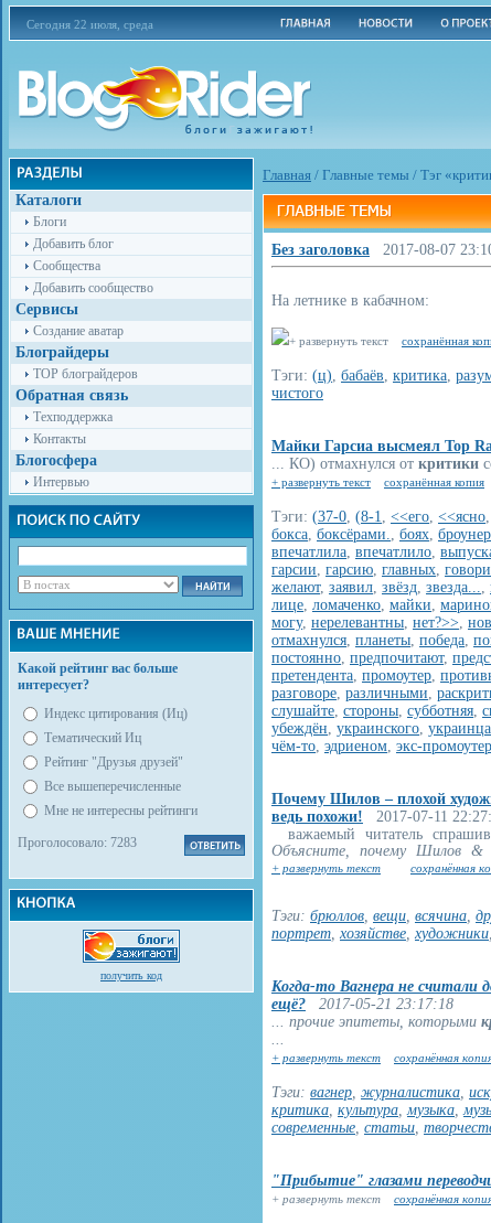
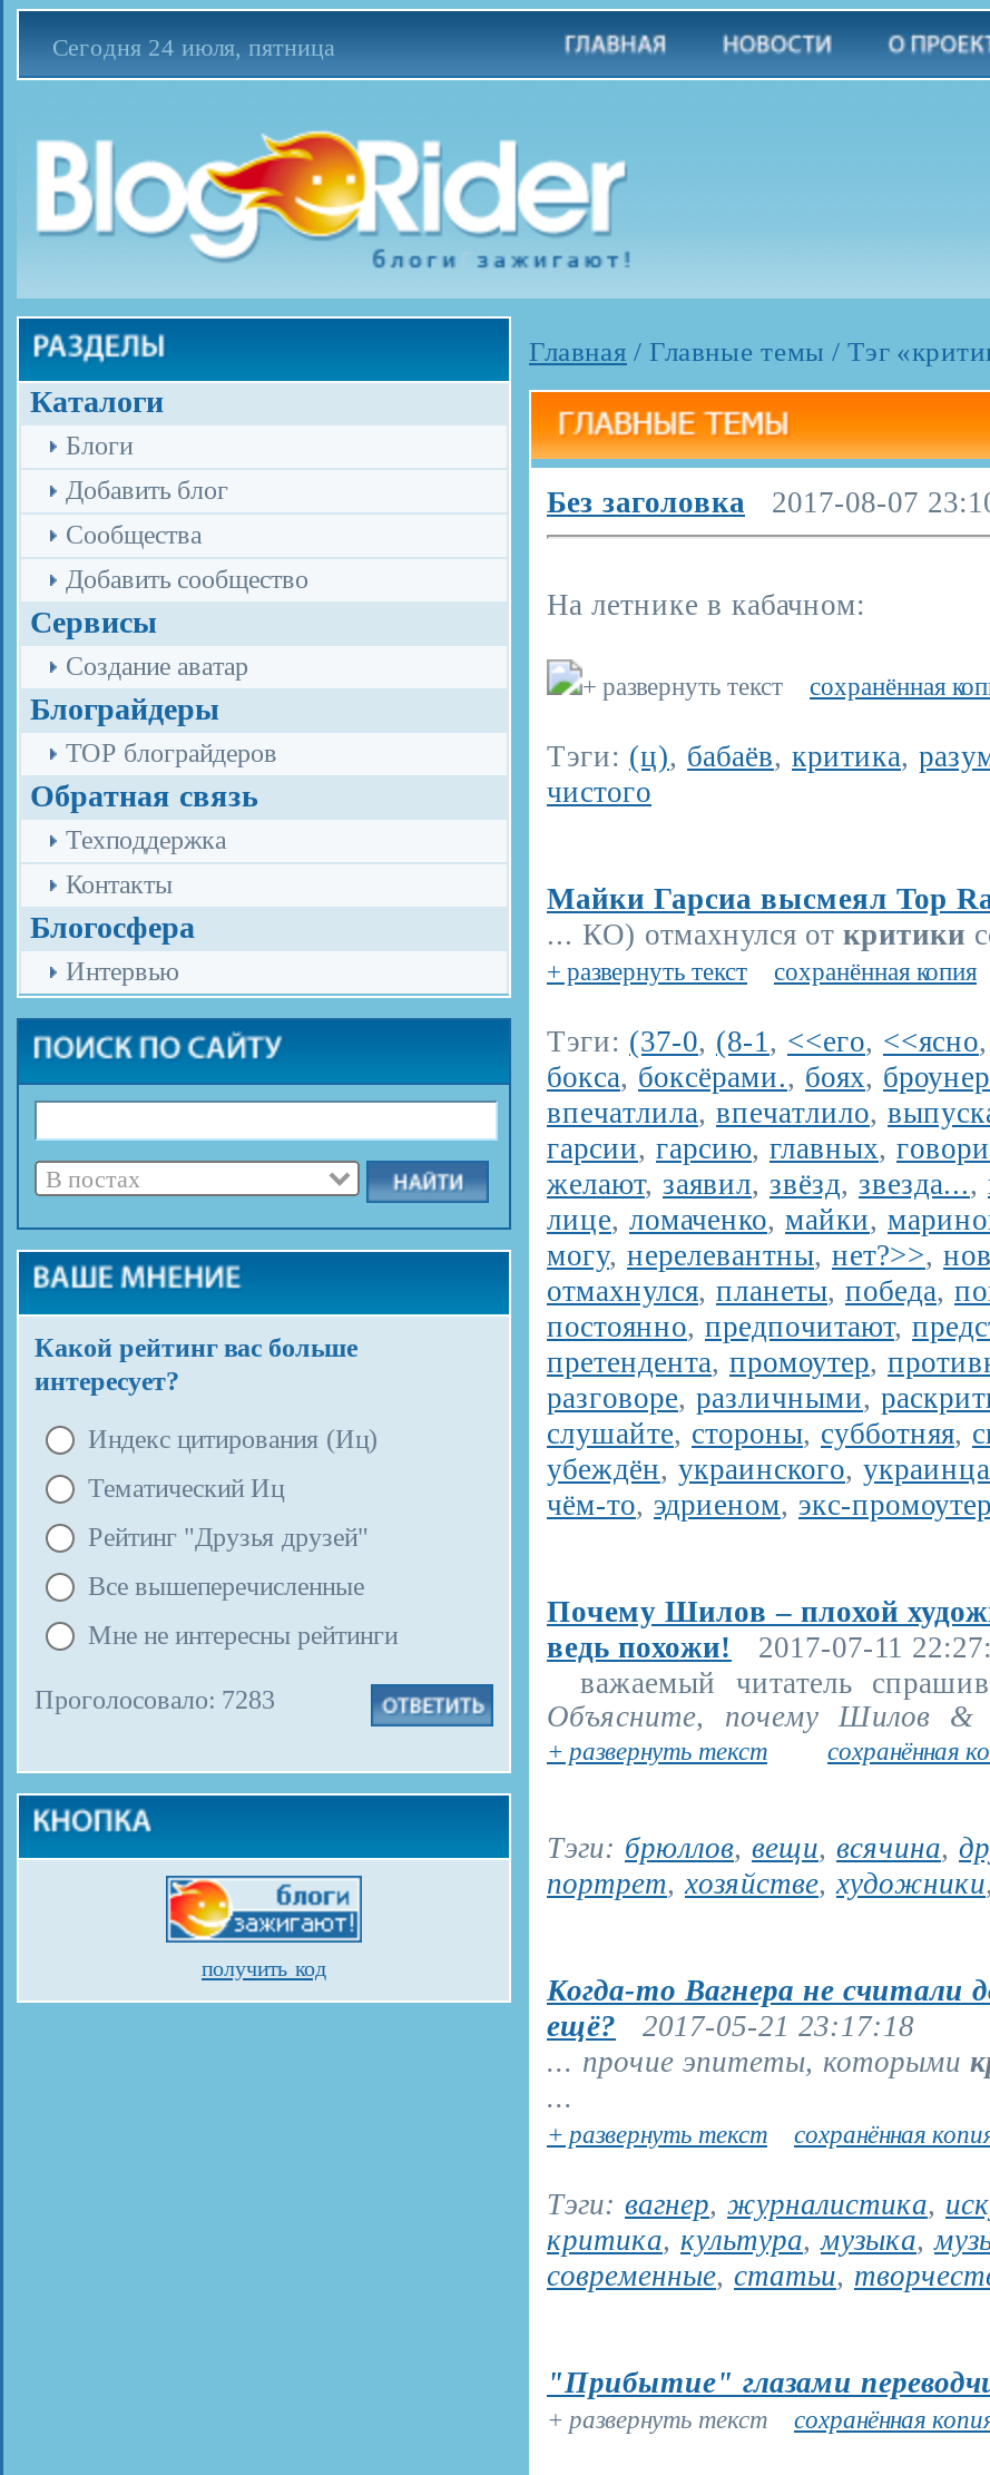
- Сегодня 22 июля, среда
+ Сегодня 24 июля, пятница
